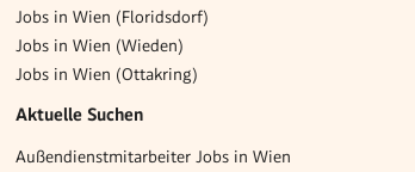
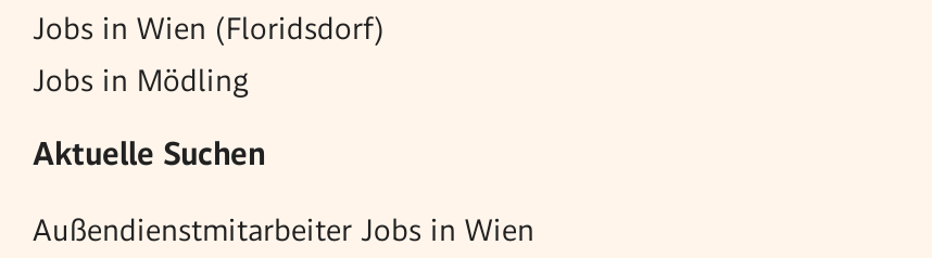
- Jobs in Wien (Wieden)
- Jobs in Wien (Ottakring)
+ Jobs in Mödling
